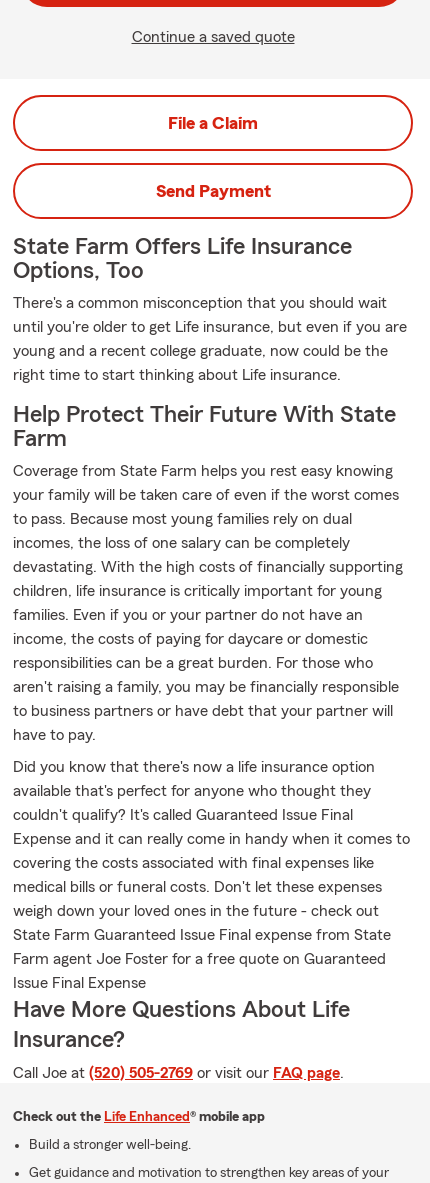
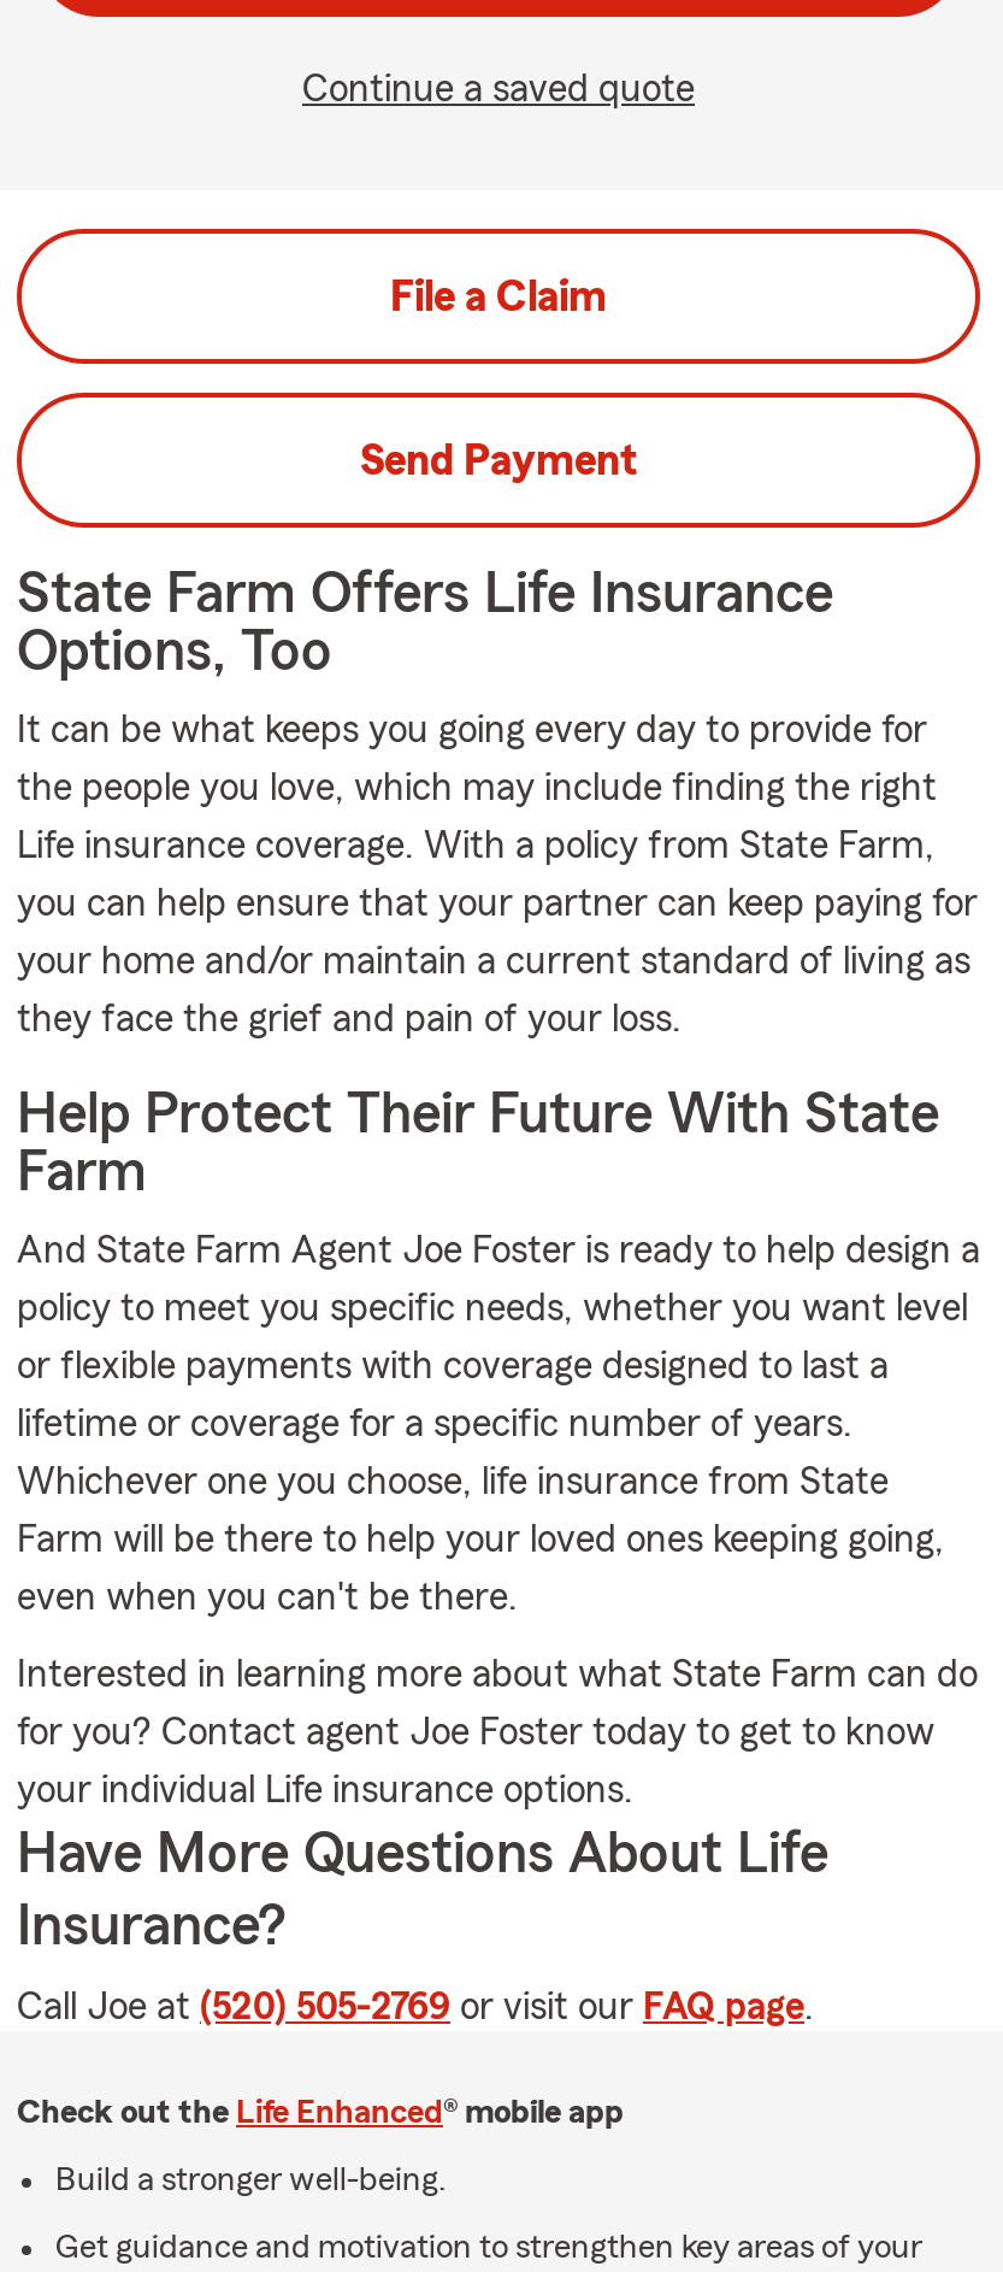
- There's a common misconception that you should wait
- until you're older to get Life insurance, but even if you are
- young and a recent college graduate, now could be the
- right time to start thinking about Life insurance.
+ It can be what keeps you going every day to provide for
+ the people you love, which may include finding the right
+ Life insurance coverage. With a policy from State Farm,
+ you can help ensure that your partner can keep paying for
+ your home and/or maintain a current standard of living as
+ they face the grief and pain of your loss.

moved down: Help Protect Their Future With State | Farm

- Coverage from State Farm helps you rest easy knowing
- your family will be taken care of even if the worst comes
- to pass. Because most young families rely on dual
- incomes, the loss of one salary can be completely
- devastating. With the high costs of financially supporting
- children, life insurance is critically important for young
- families. Even if you or your partner do not have an
- income, the costs of paying for daycare or domestic
- responsibilities can be a great burden. For those who
- aren't raising a family, you may be financially responsible
- to business partners or have debt that your partner will
- have to pay.
- Did you know that there's now a life insurance option
- available that's perfect for anyone who thought they
- couldn't qualify? It's called Guaranteed Issue Final
- Expense and it can really come in handy when it comes to
- covering the costs associated with final expenses like
- medical bills or funeral costs. Don't let these expenses
- weigh down your loved ones in the future - check out
- State Farm Guaranteed Issue Final expense from State
- Farm agent Joe Foster for a free quote on Guaranteed
- Issue Final Expense
+ And State Farm Agent Joe Foster is ready to help design a
+ policy to meet you specific needs, whether you want level
+ or flexible payments with coverage designed to last a
+ lifetime or coverage for a specific number of years.
+ Whichever one you choose, life insurance from State
+ Farm will be there to help your loved ones keeping going,
+ even when you can't be there.
+ Interested in learning more about what State Farm can do
+ for you? Contact agent Joe Foster today to get to know
+ your individual Life insurance options.
